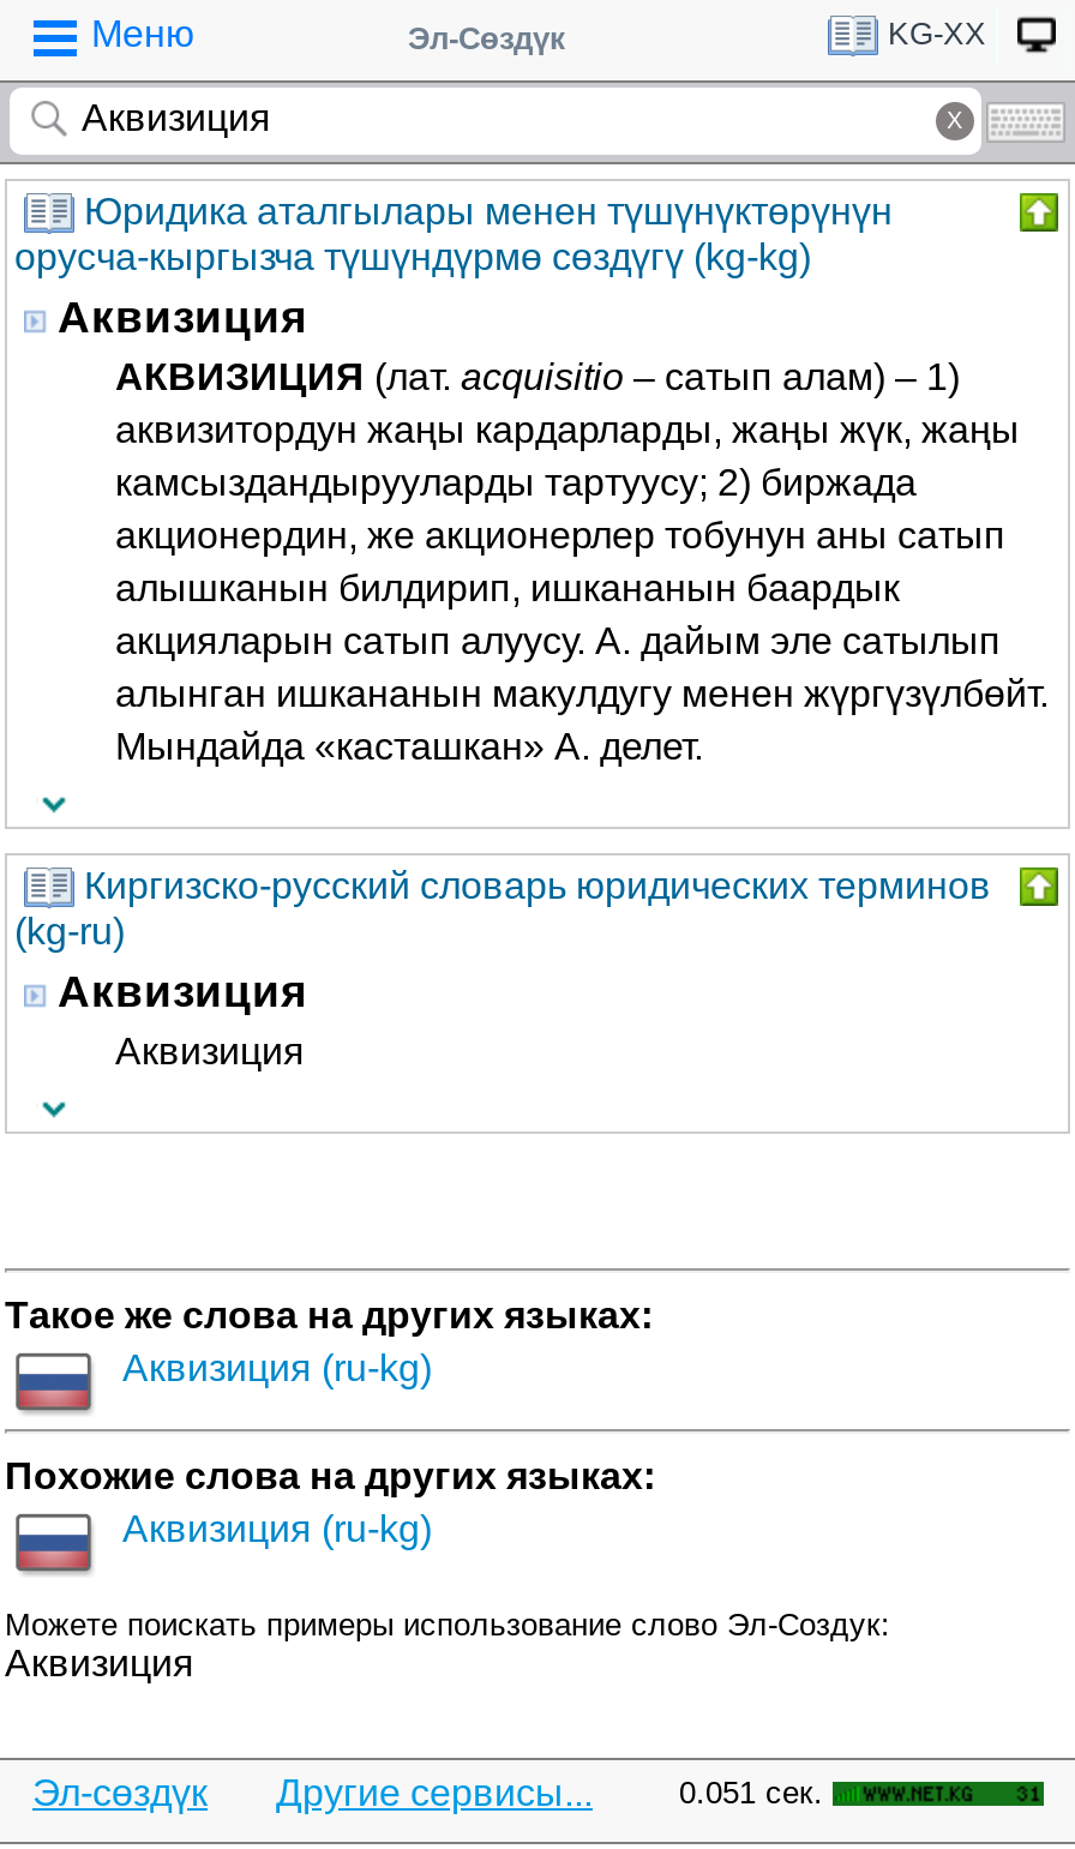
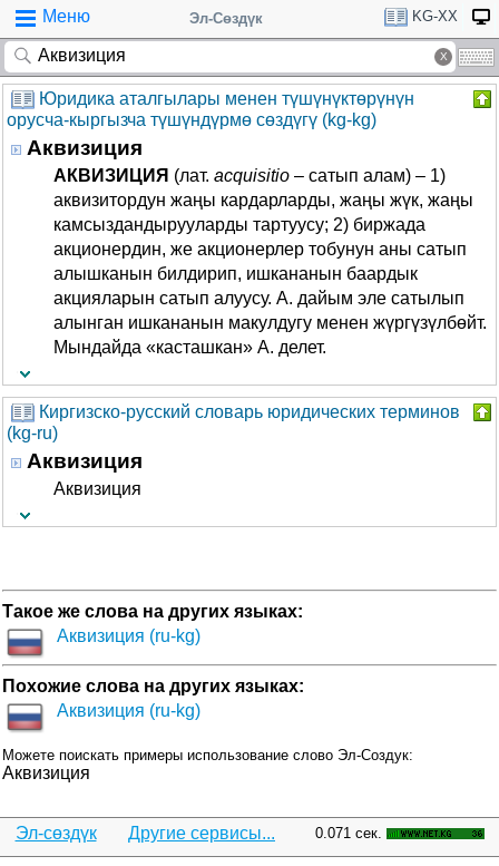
- 0.051 сек.
+ 0.071 сек.
